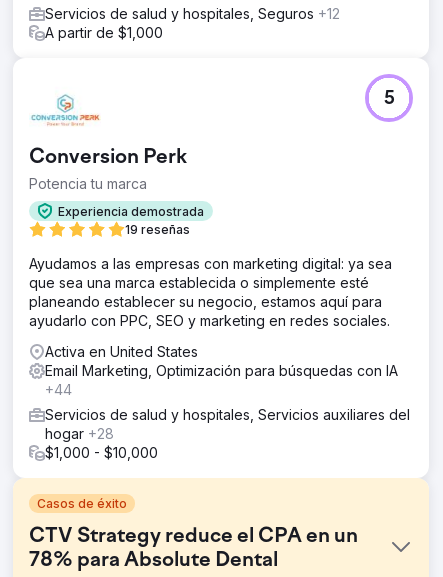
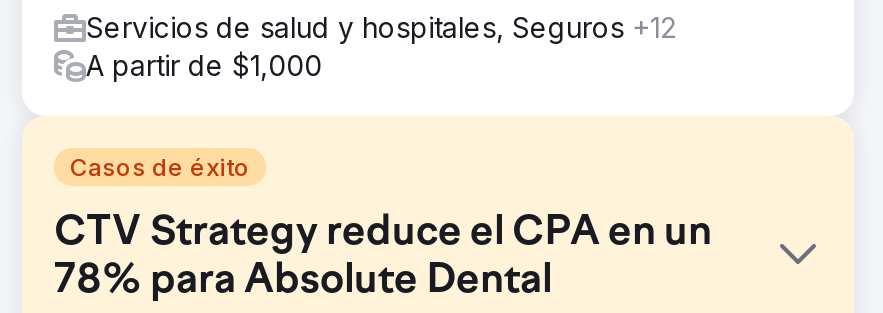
- [image]
- Conversion Perk
- Potencia tu marca
- Experiencia demostrada
- 19 reseñas

- 5

- [image]
- Ayudamos a las empresas con marketing digital: ya sea
- que sea una marca establecida o simplemente esté
- planeando establecer su negocio, estamos aquí para
- ayudarlo con PPC, SEO y marketing en redes sociales.
- Activa en United States
- Email Marketing, Optimización para búsquedas con IA
- +44
- Servicios de salud y hospitales, Servicios auxiliares del
- hogar +28
- $1,000 - $10,000
